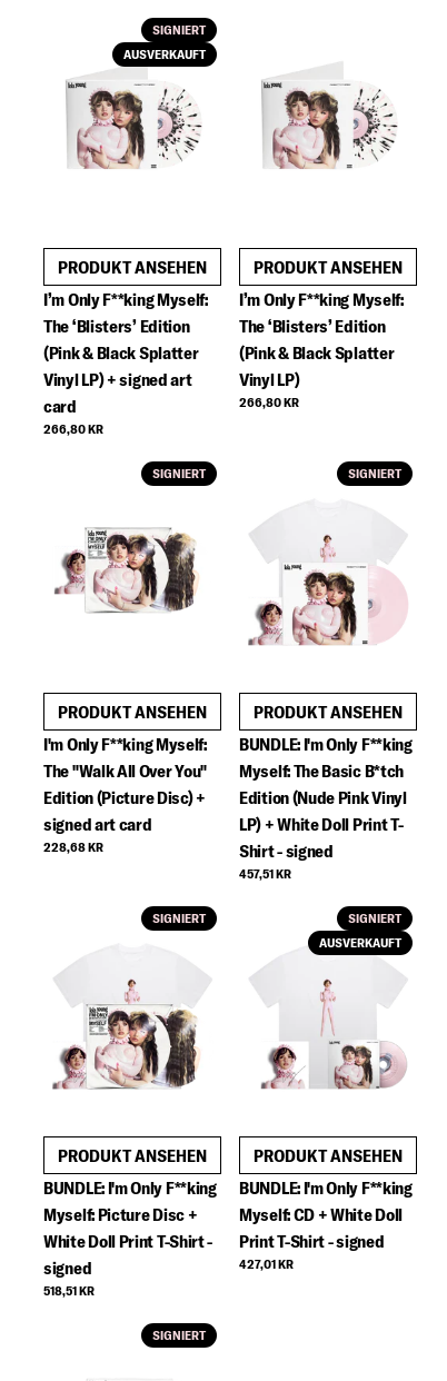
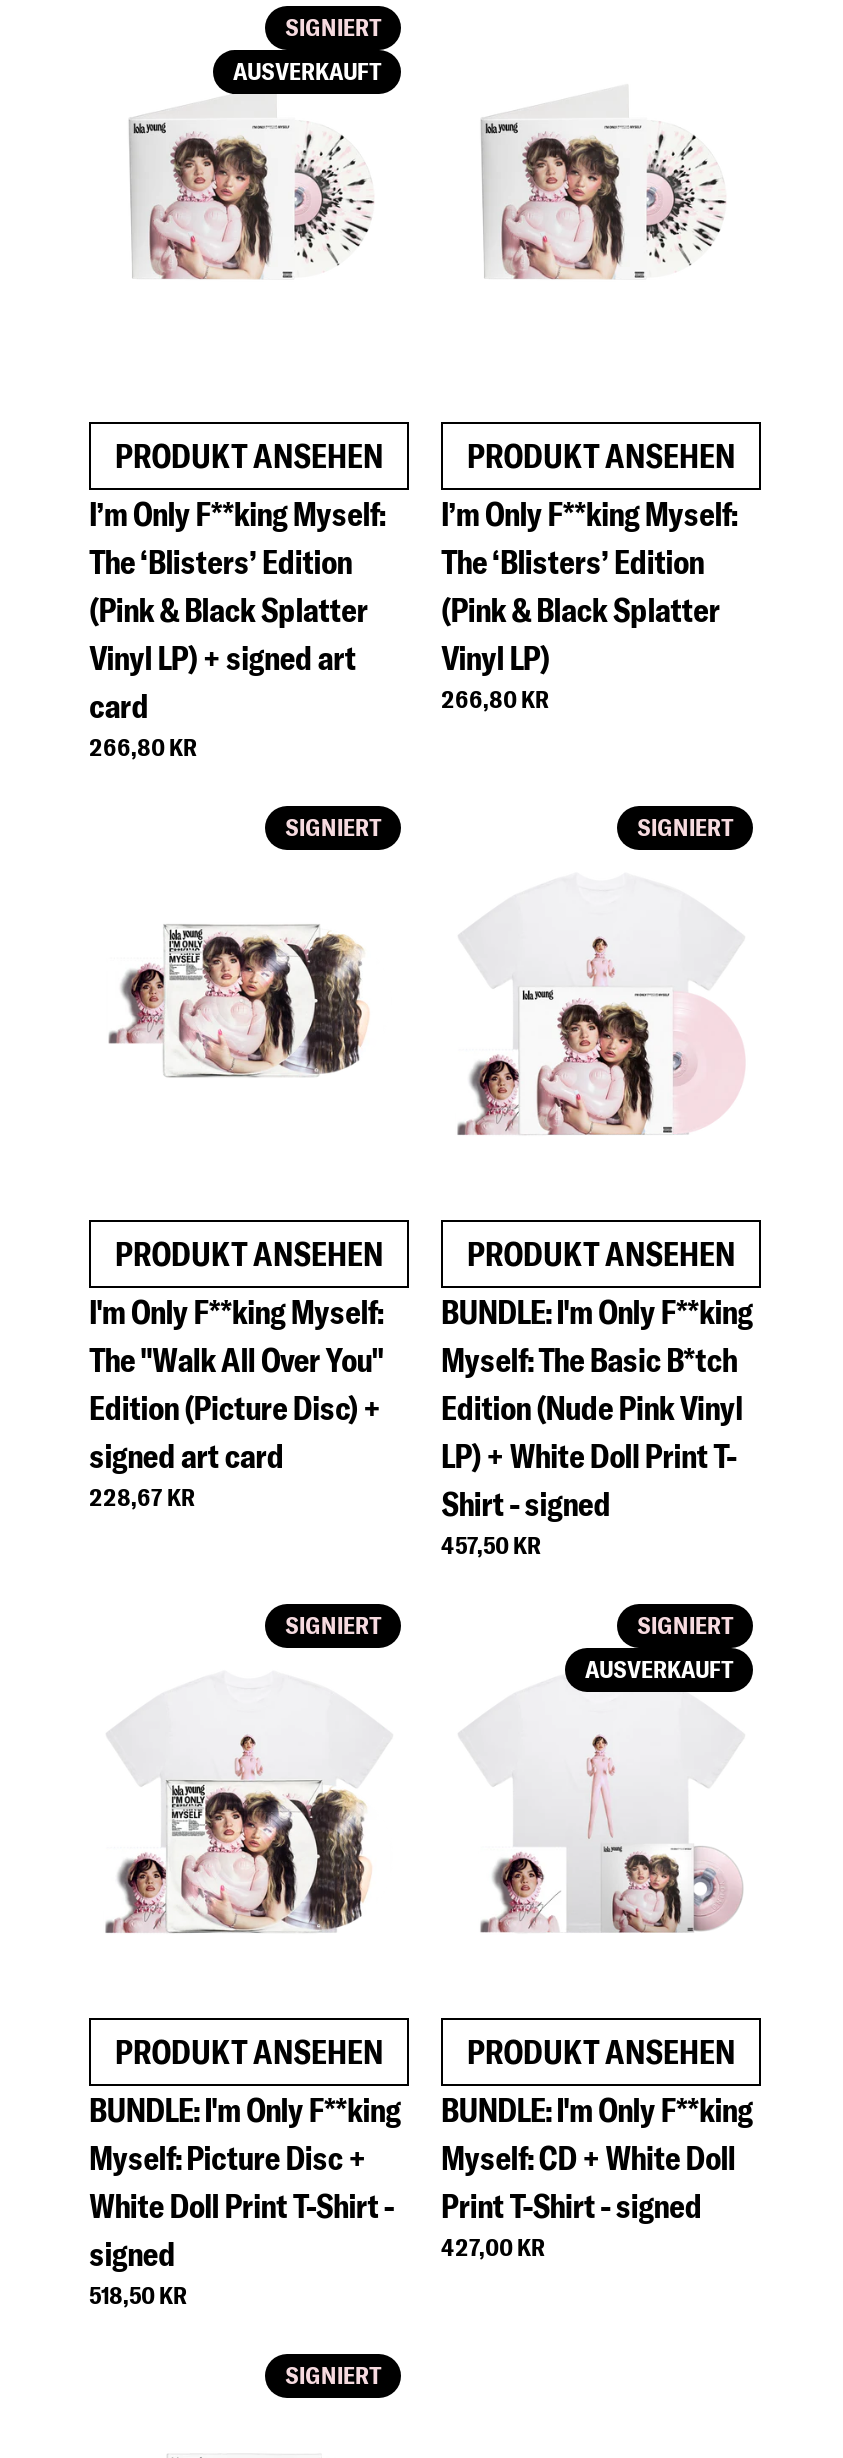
- 228,68 KR
+ 228,67 KR

- 457,51 KR
+ 457,50 KR

- 427,01 KR
+ 427,00 KR

- 518,51 KR
+ 518,50 KR
